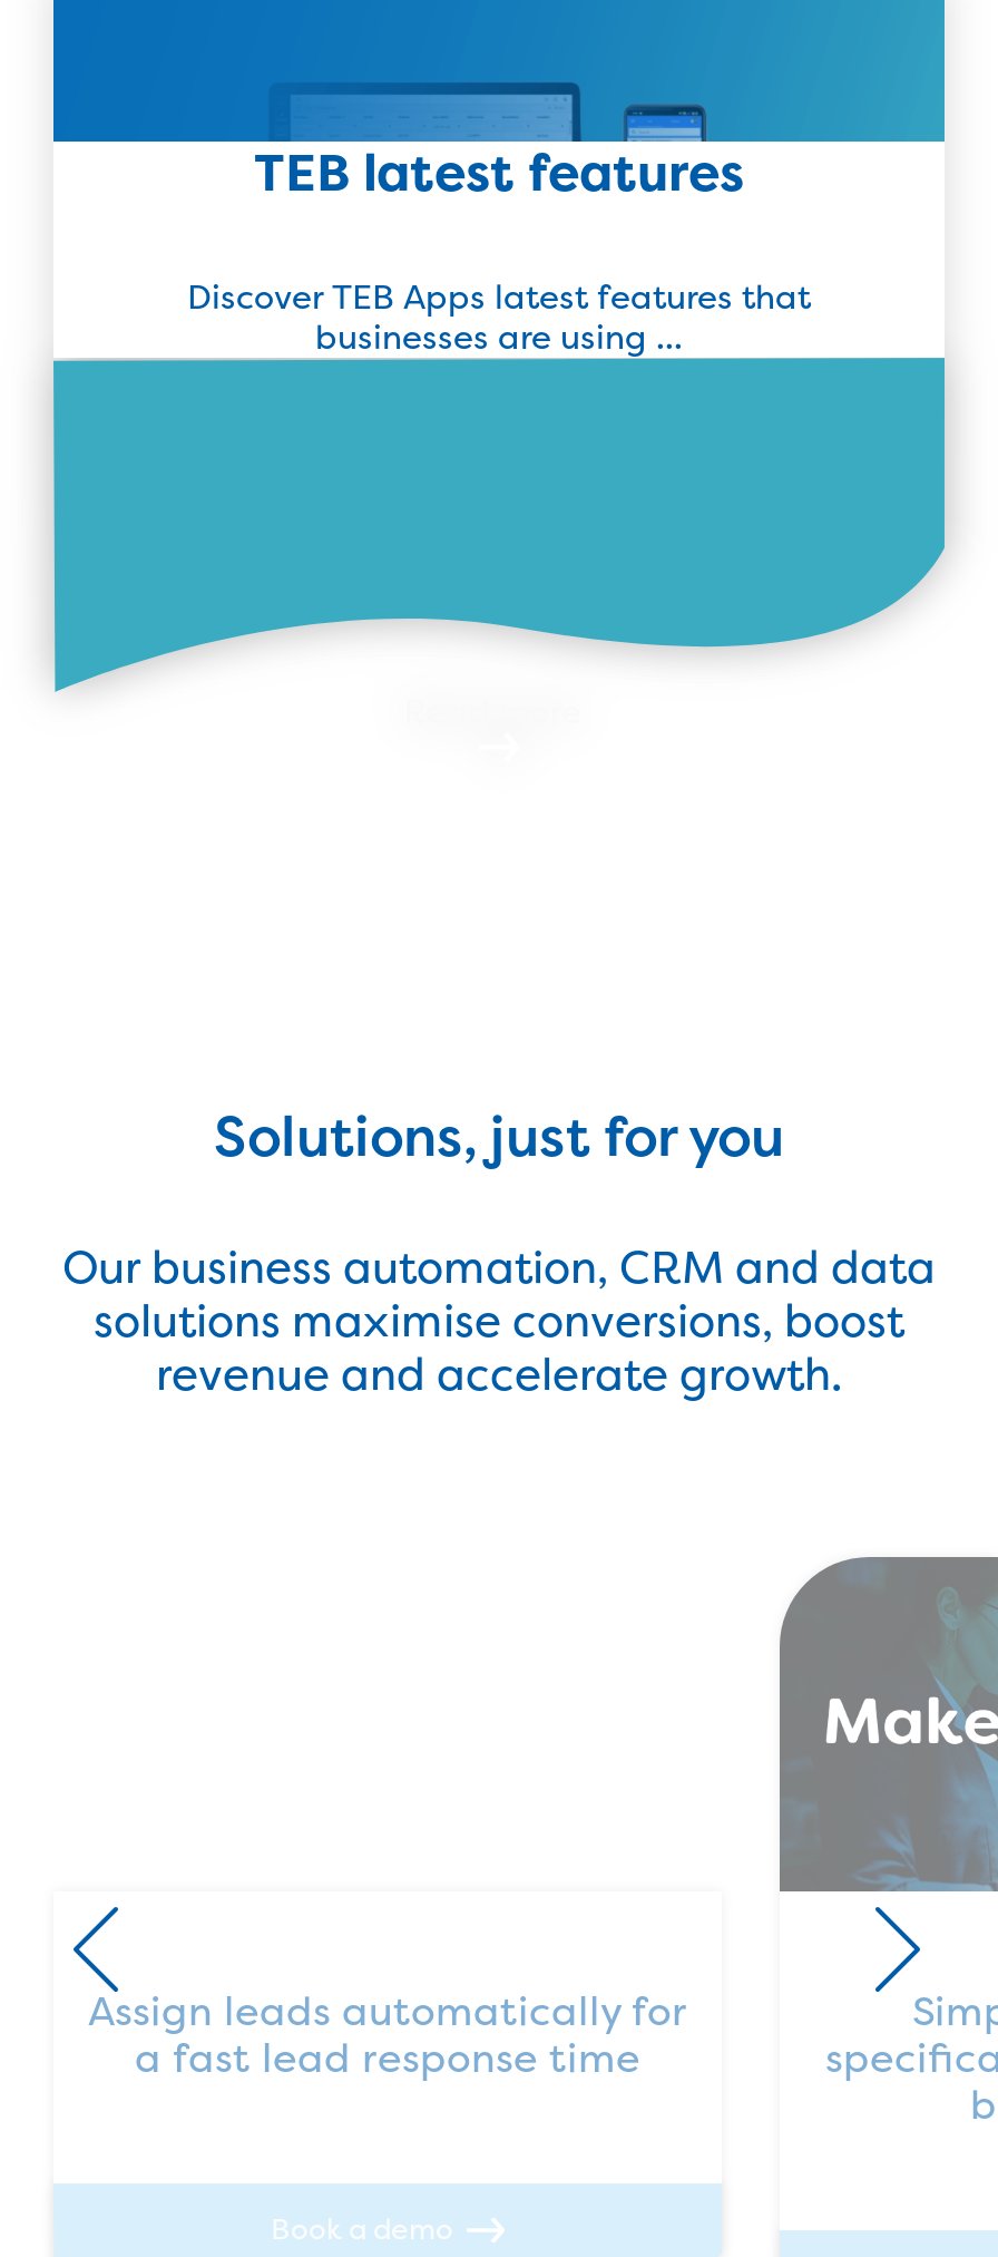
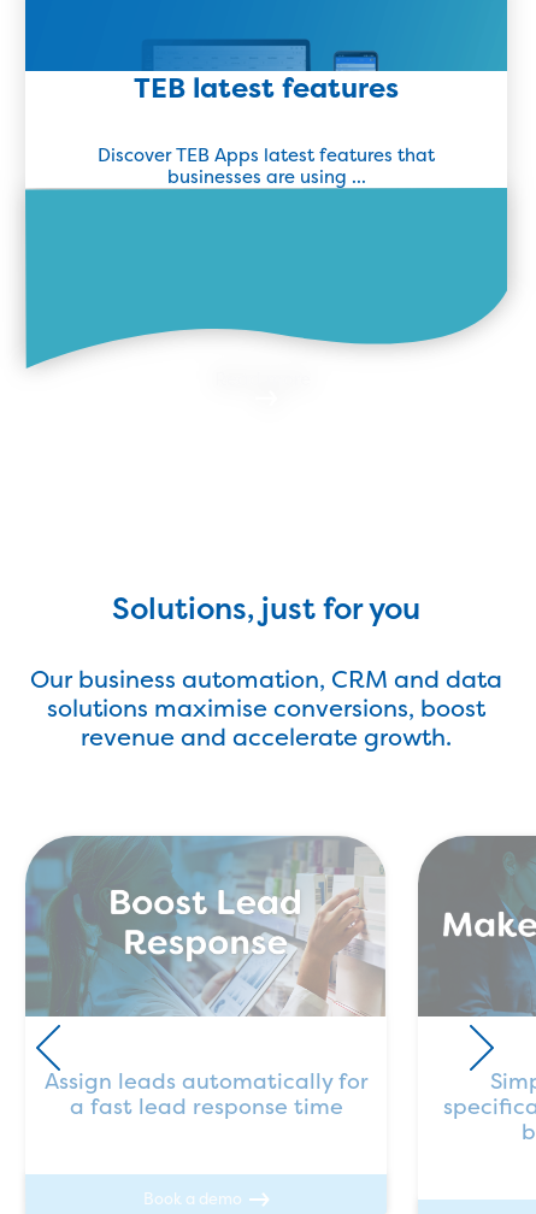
+ [image]
